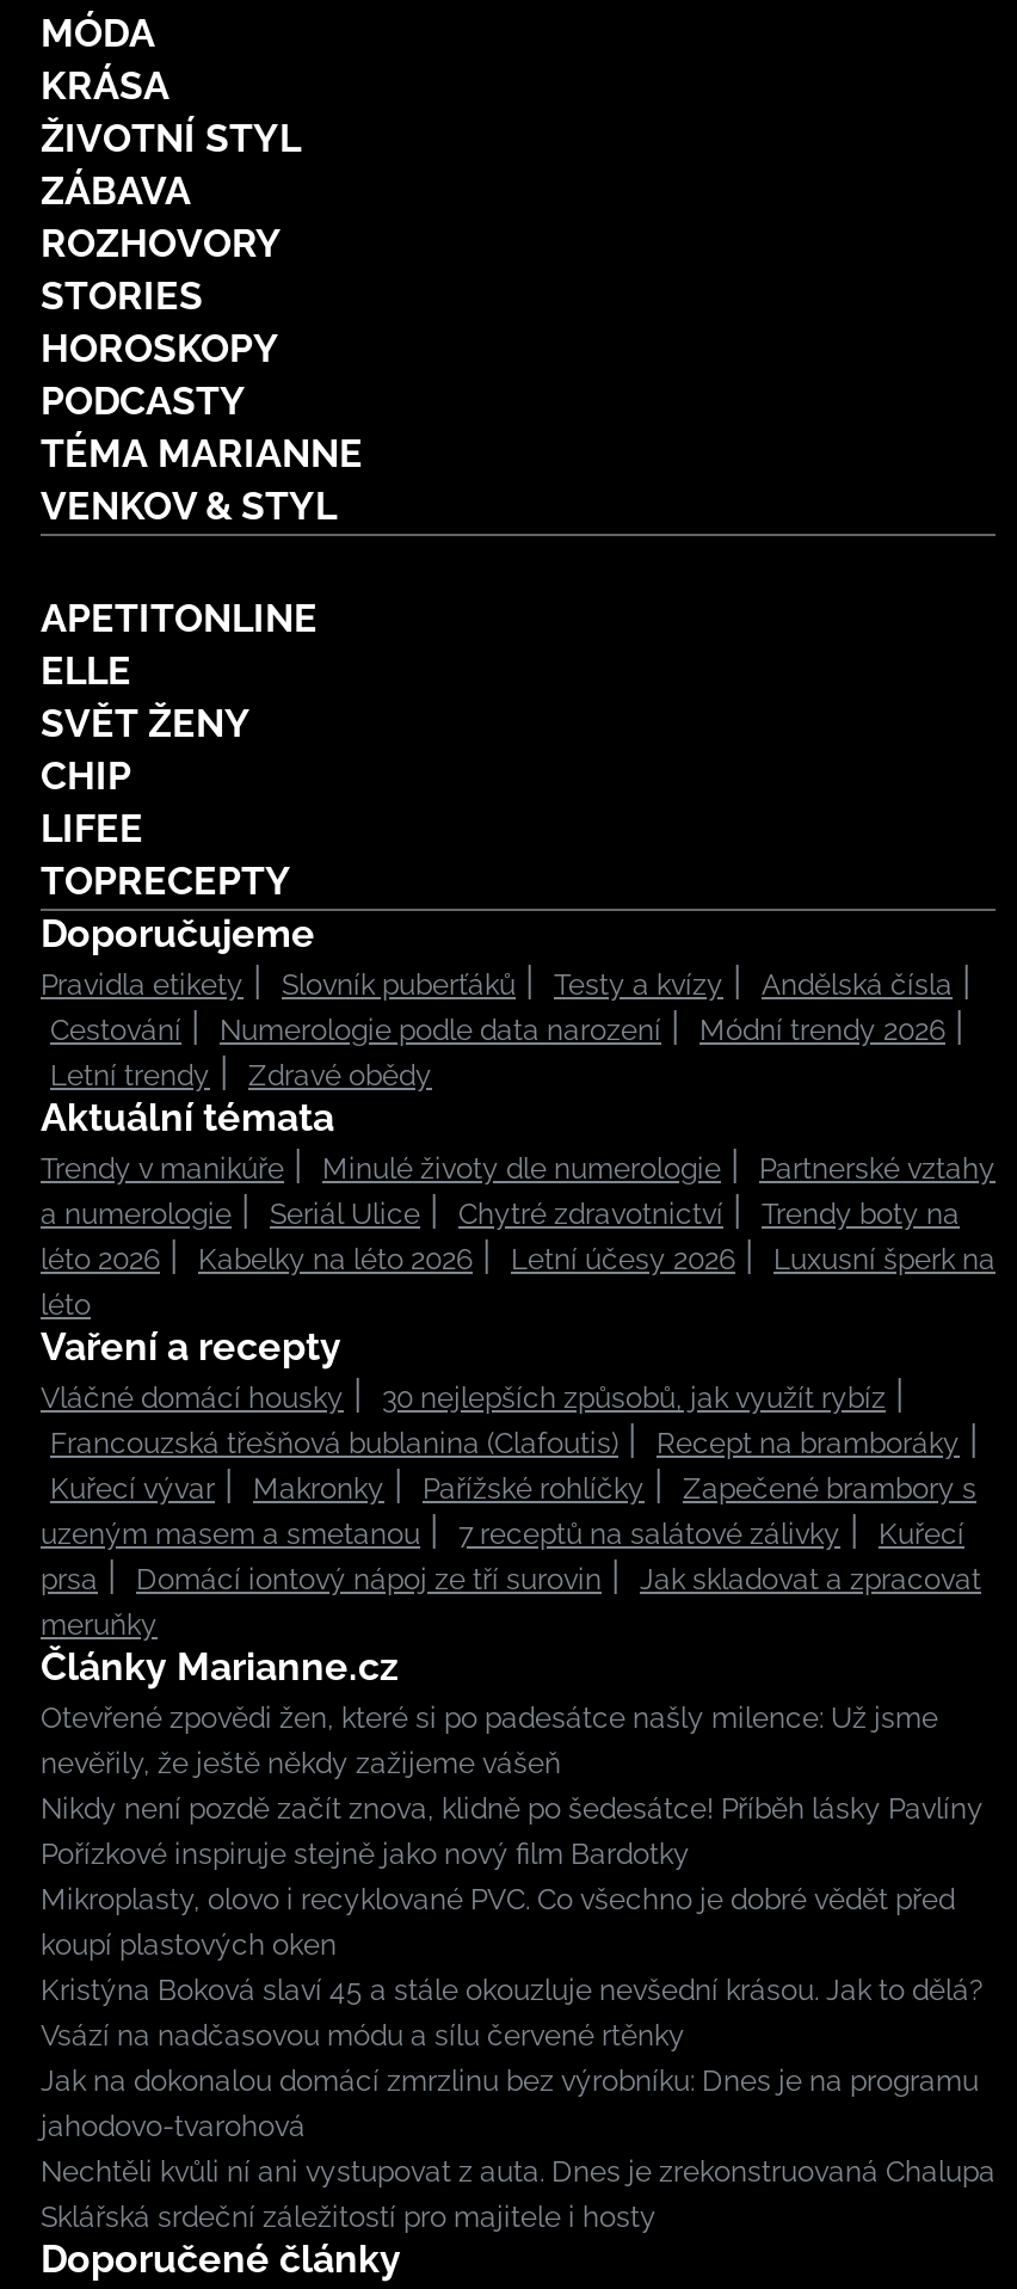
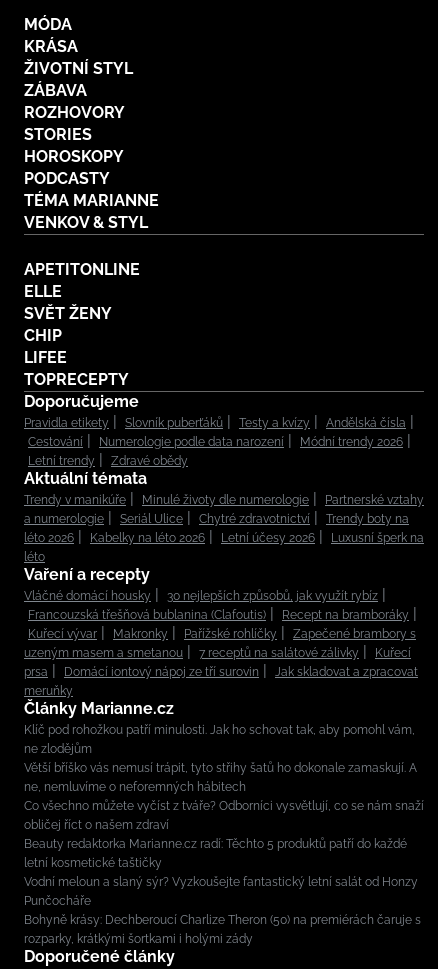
- Otevřené zpovědi žen, které si po padesátce našly milence: Už jsme
- nevěřily, že ještě někdy zažijeme vášeň
- Nikdy není pozdě začít znova, klidně po šedesátce! Příběh lásky Pavlíny
- Pořízkové inspiruje stejně jako nový film Bardotky
- Mikroplasty, olovo i recyklované PVC. Co všechno je dobré vědět před
- koupí plastových oken
- Kristýna Boková slaví 45 a stále okouzluje nevšední krásou. Jak to dělá?
- Vsází na nadčasovou módu a sílu červené rtěnky
- Jak na dokonalou domácí zmrzlinu bez výrobníku: Dnes je na programu
- jahodovo-tvarohová
- Nechtěli kvůli ní ani vystupovat z auta. Dnes je zrekonstruovaná Chalupa
- Sklářská srdeční záležitostí pro majitele i hosty
+ Klíč pod rohožkou patří minulosti. Jak ho schovat tak, aby pomohl vám,
+ ne zlodějům
+ Větší bříško vás nemusí trápit, tyto střihy šatů ho dokonale zamaskují. A
+ ne, nemluvíme o neforemných hábitech
+ Co všechno můžete vyčíst z tváře? Odborníci vysvětlují, co se nám snaží
+ obličej říct o našem zdraví
+ Beauty redaktorka Marianne.cz radí: Těchto 5 produktů patří do každé
+ letní kosmetické taštičky
+ Vodní meloun a slaný sýr? Vyzkoušejte fantastický letní salát od Honzy
+ Punčocháře
+ Bohyně krásy: Dechberoucí Charlize Theron (50) na premiérách čaruje s
+ rozparky, krátkými šortkami i holými zády
